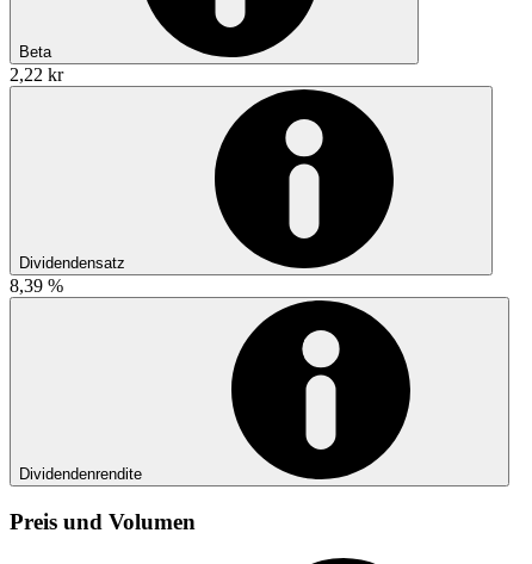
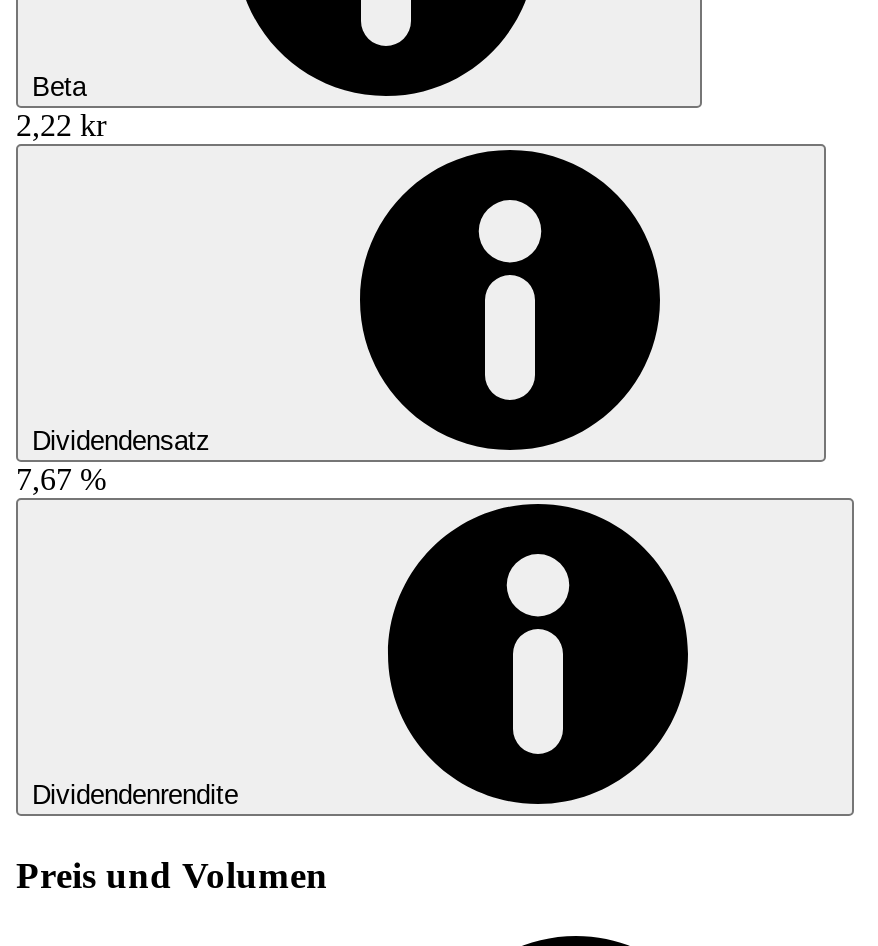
- 8,39 %
+ 7,67 %
